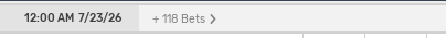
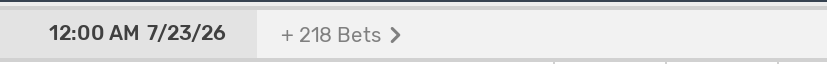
- + 118 Bets
+ + 218 Bets
